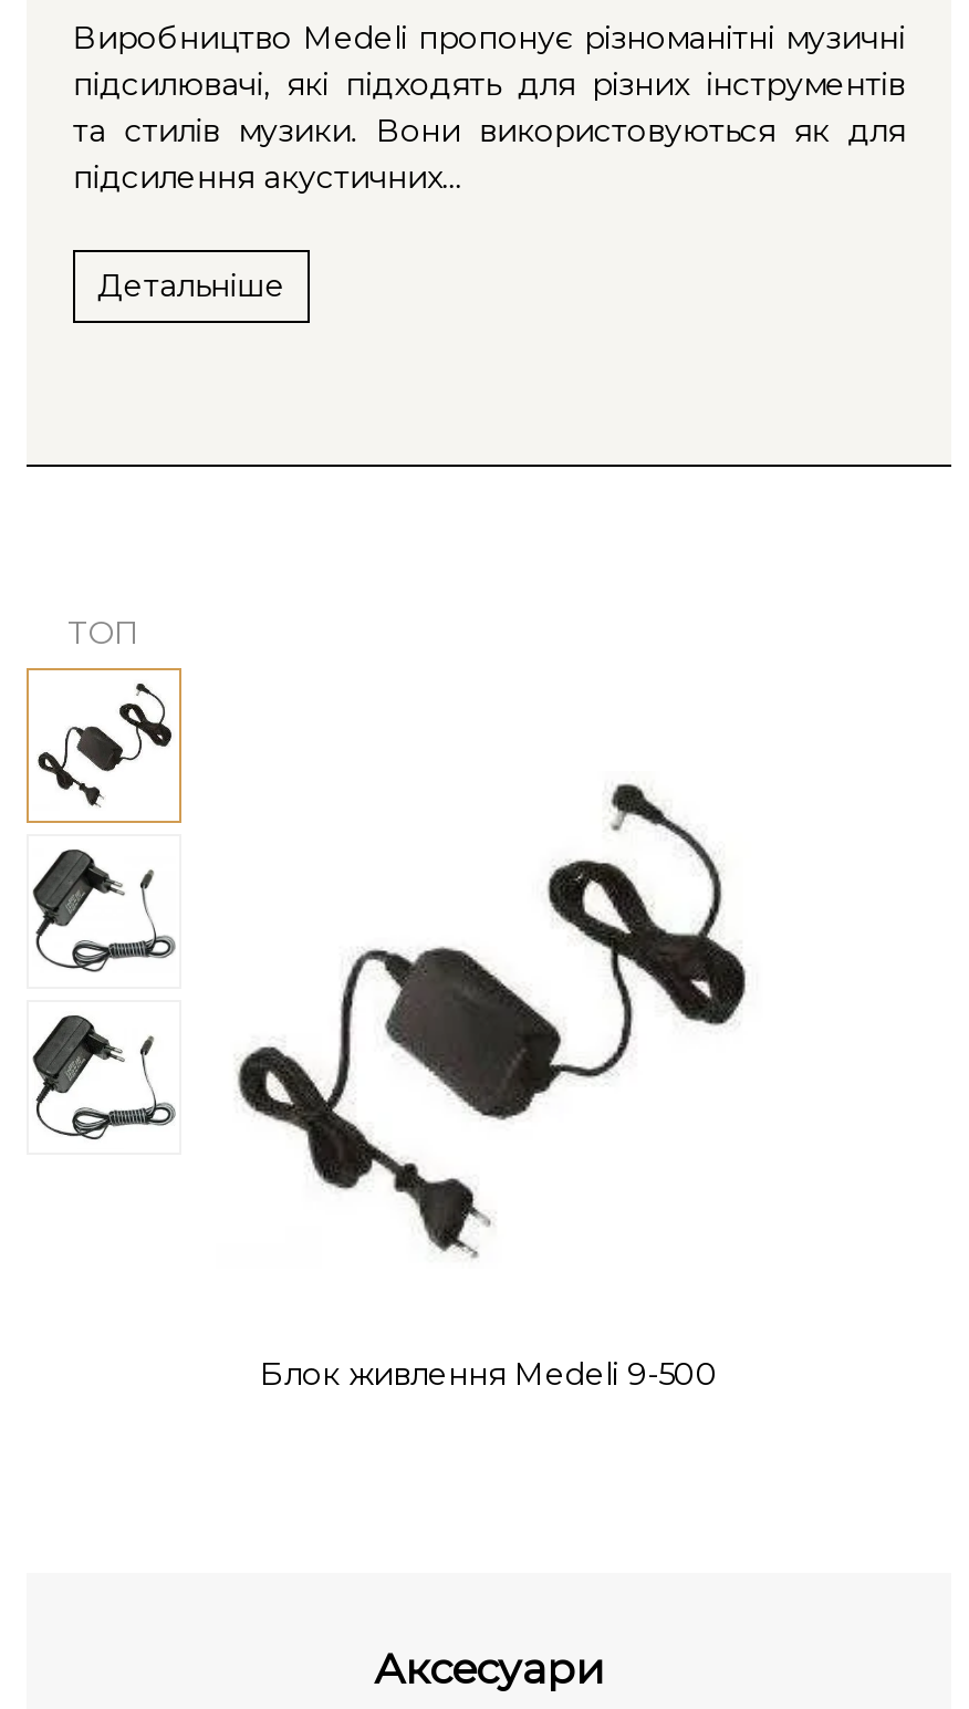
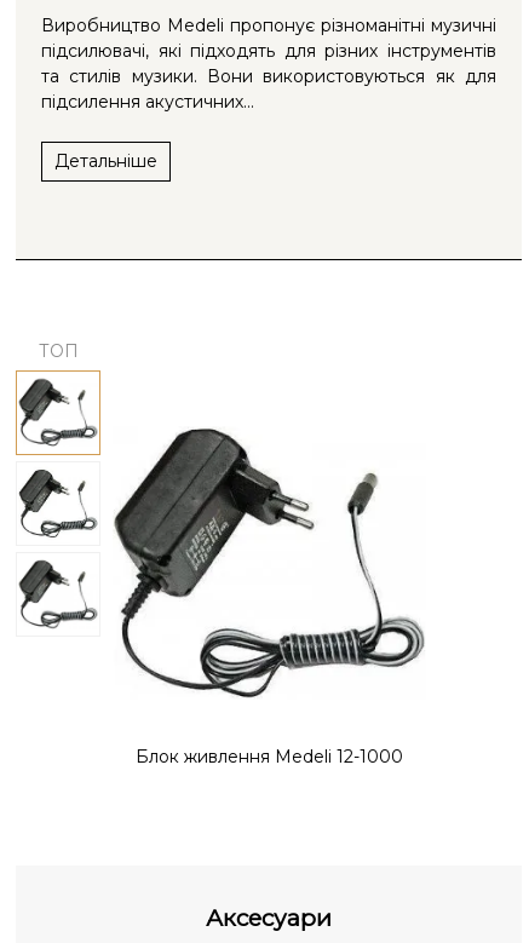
- [image]
+ [image]

- [image]
- Блок живлення Medeli 9-500
+ [image]
+ Блок живлення Medeli 12-1000
